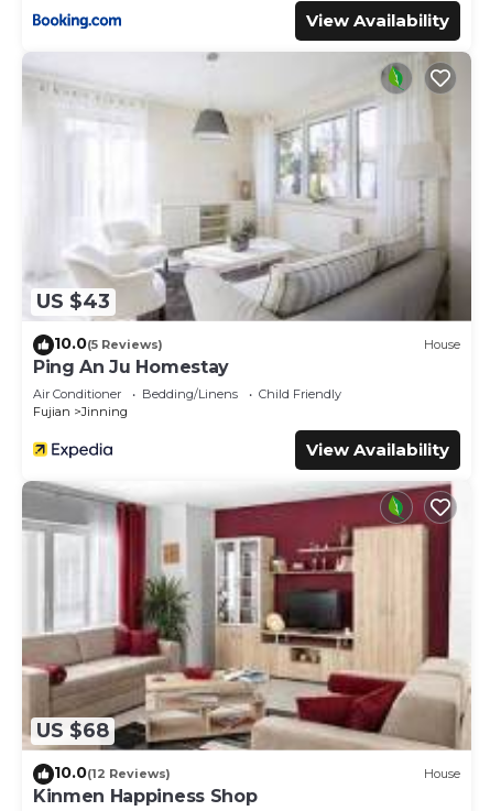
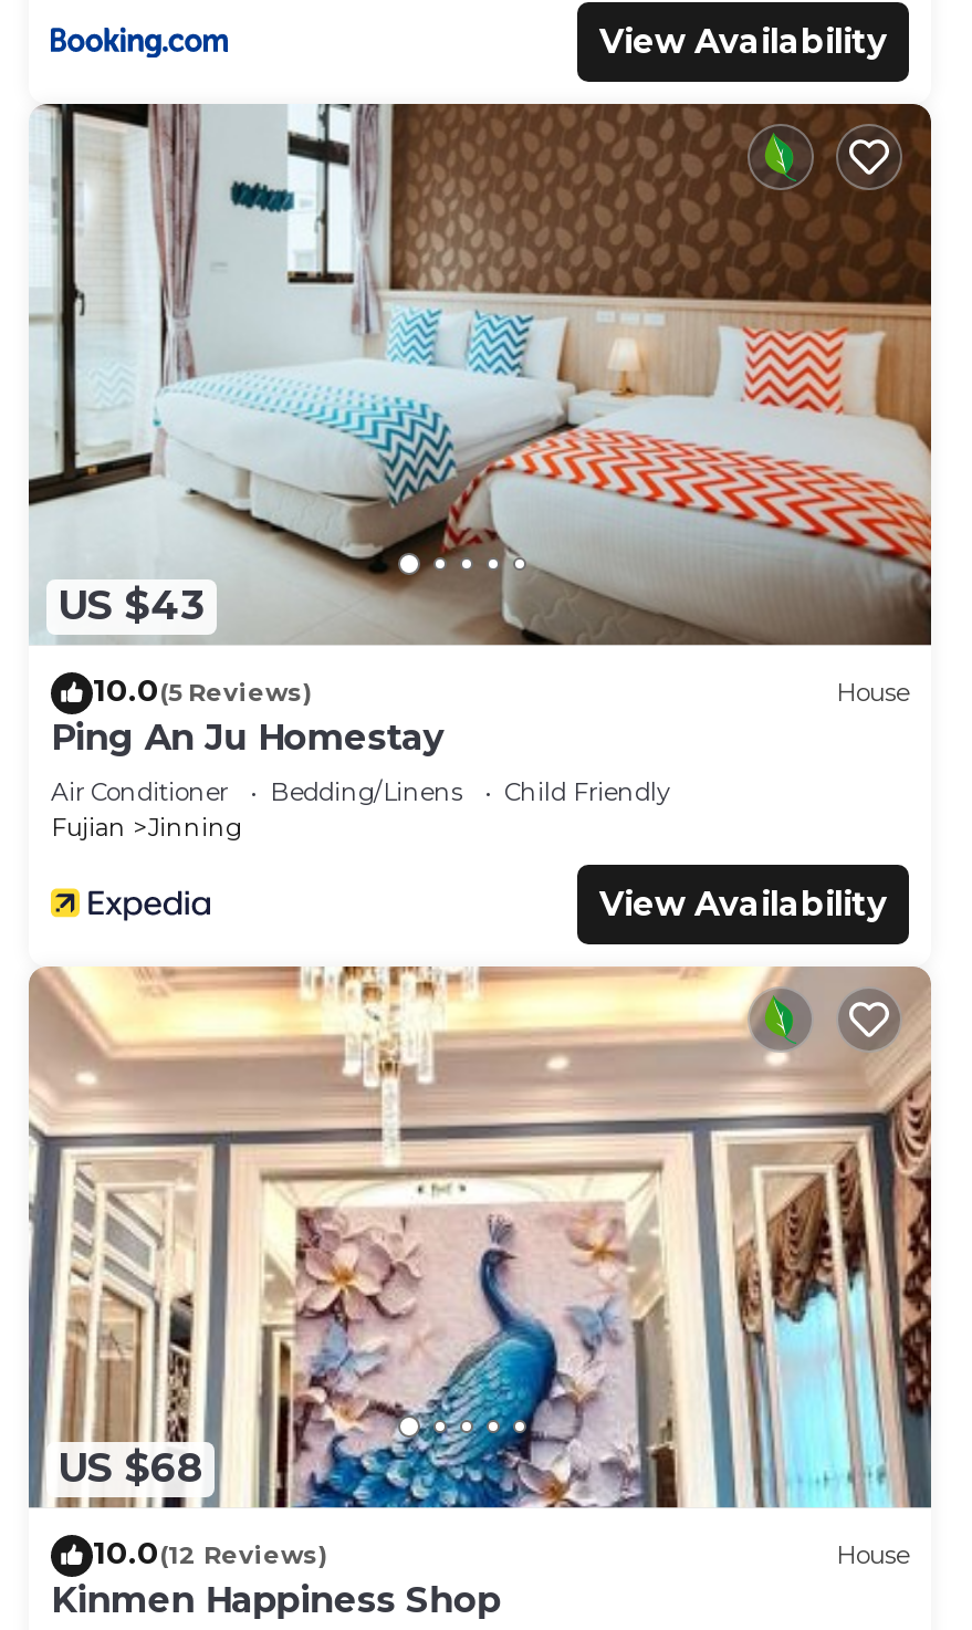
- [image]
+ [image]

- [image]
+ [image]
